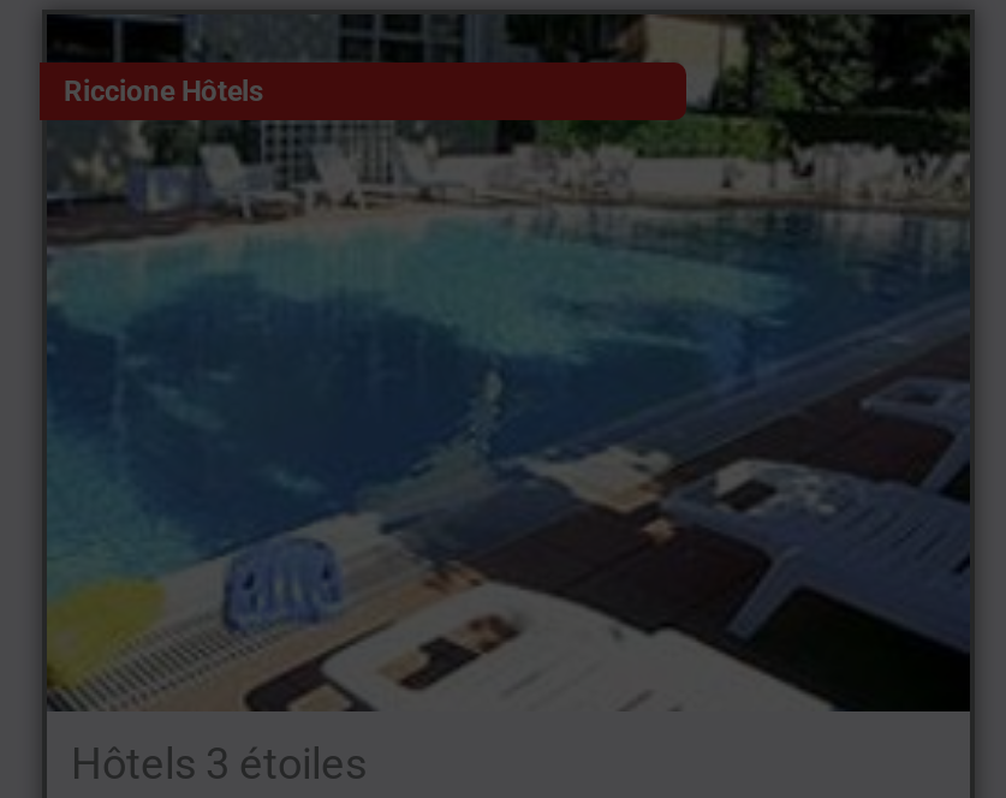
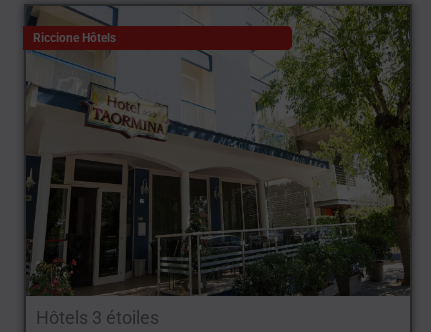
- [image]
+ [image]
